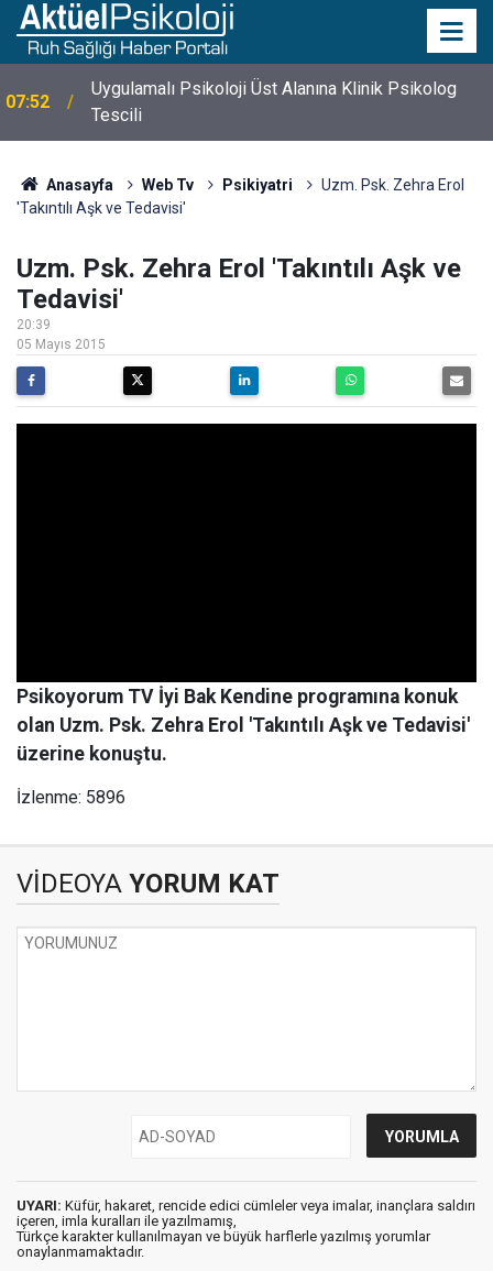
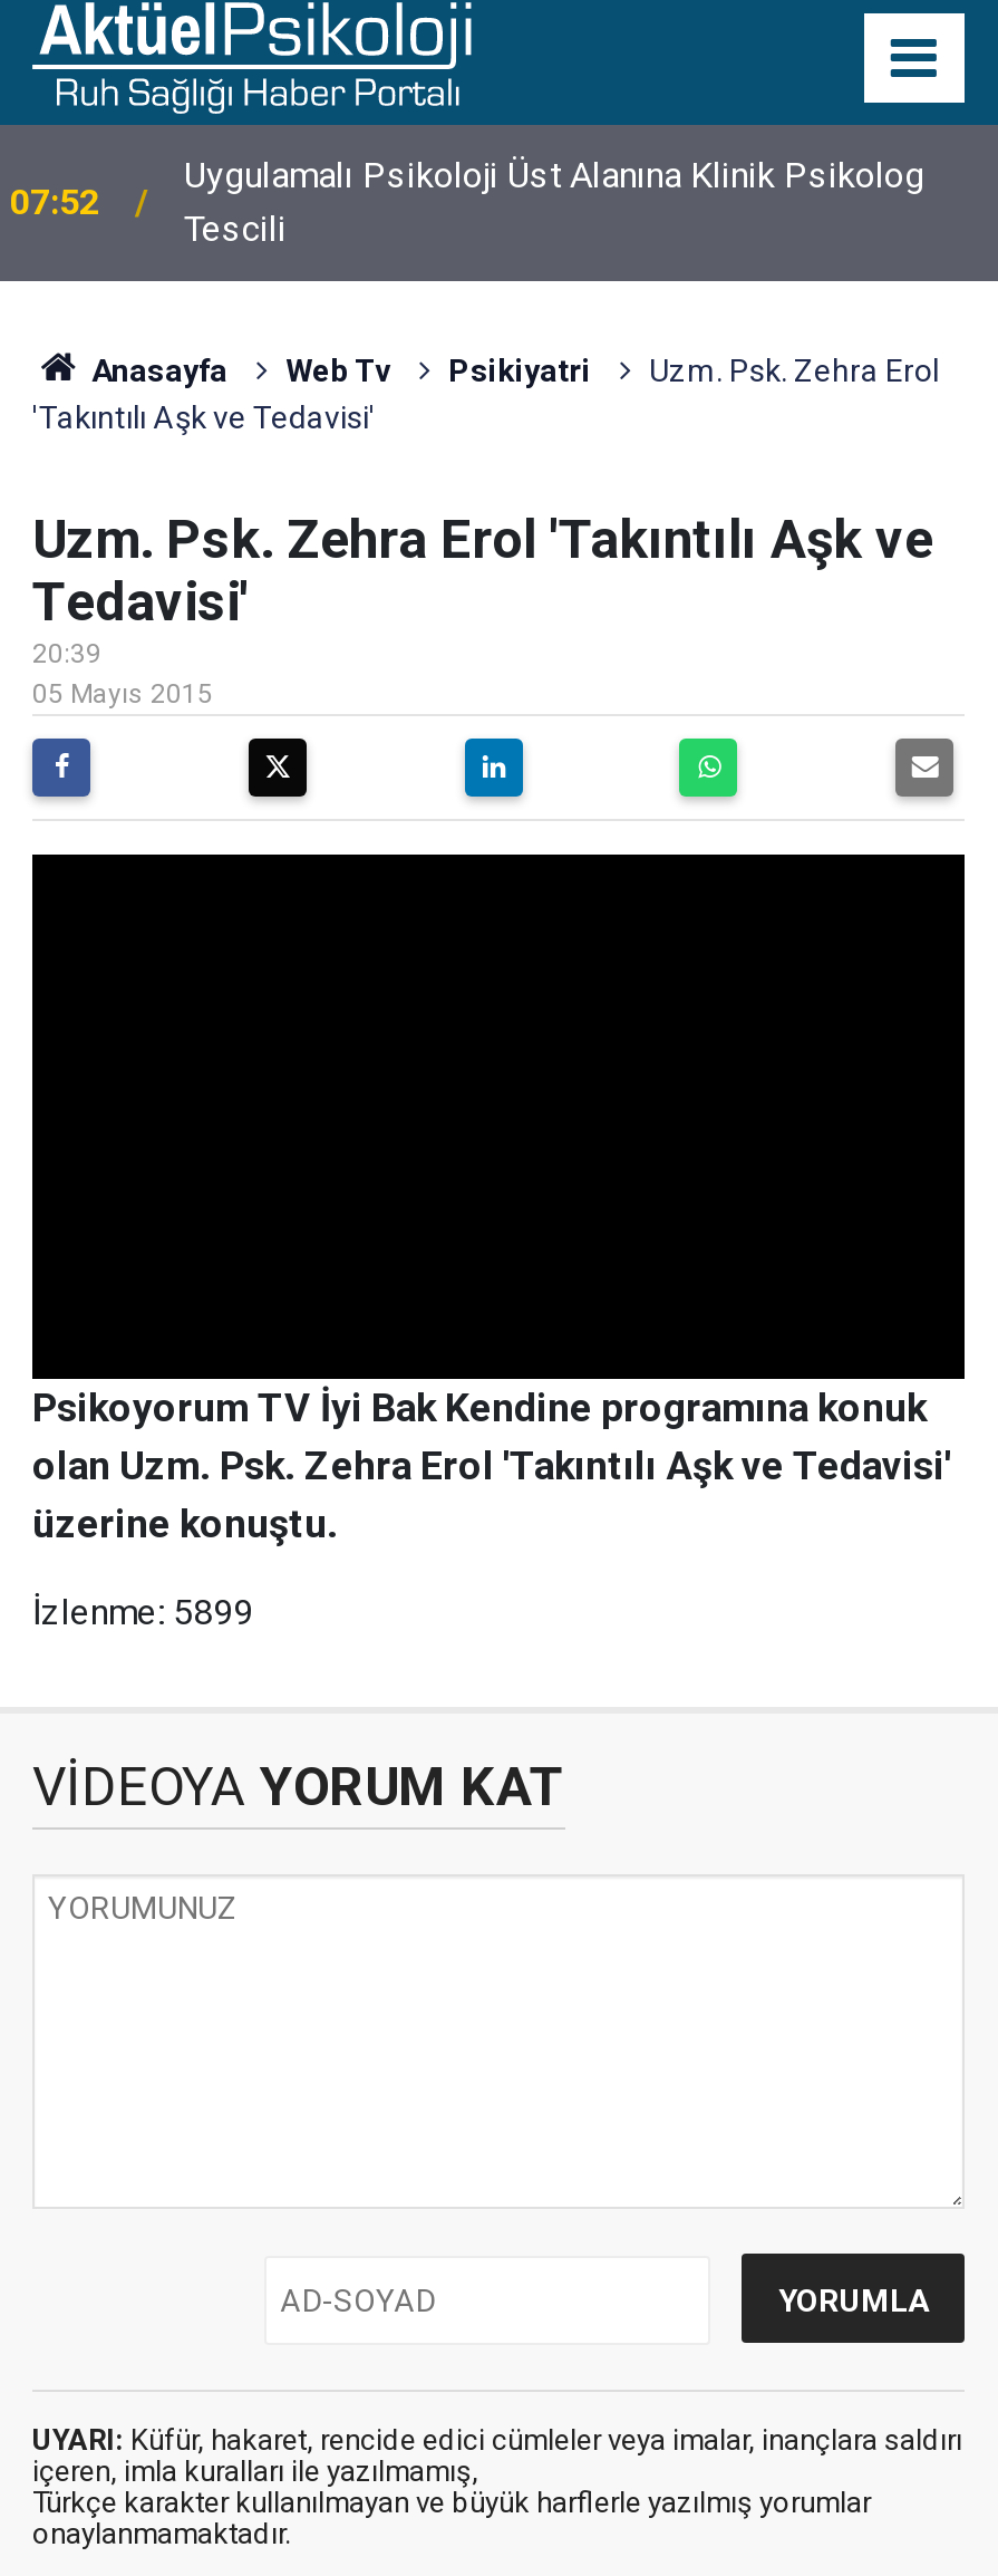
- İzlenme: 5896
+ İzlenme: 5899
